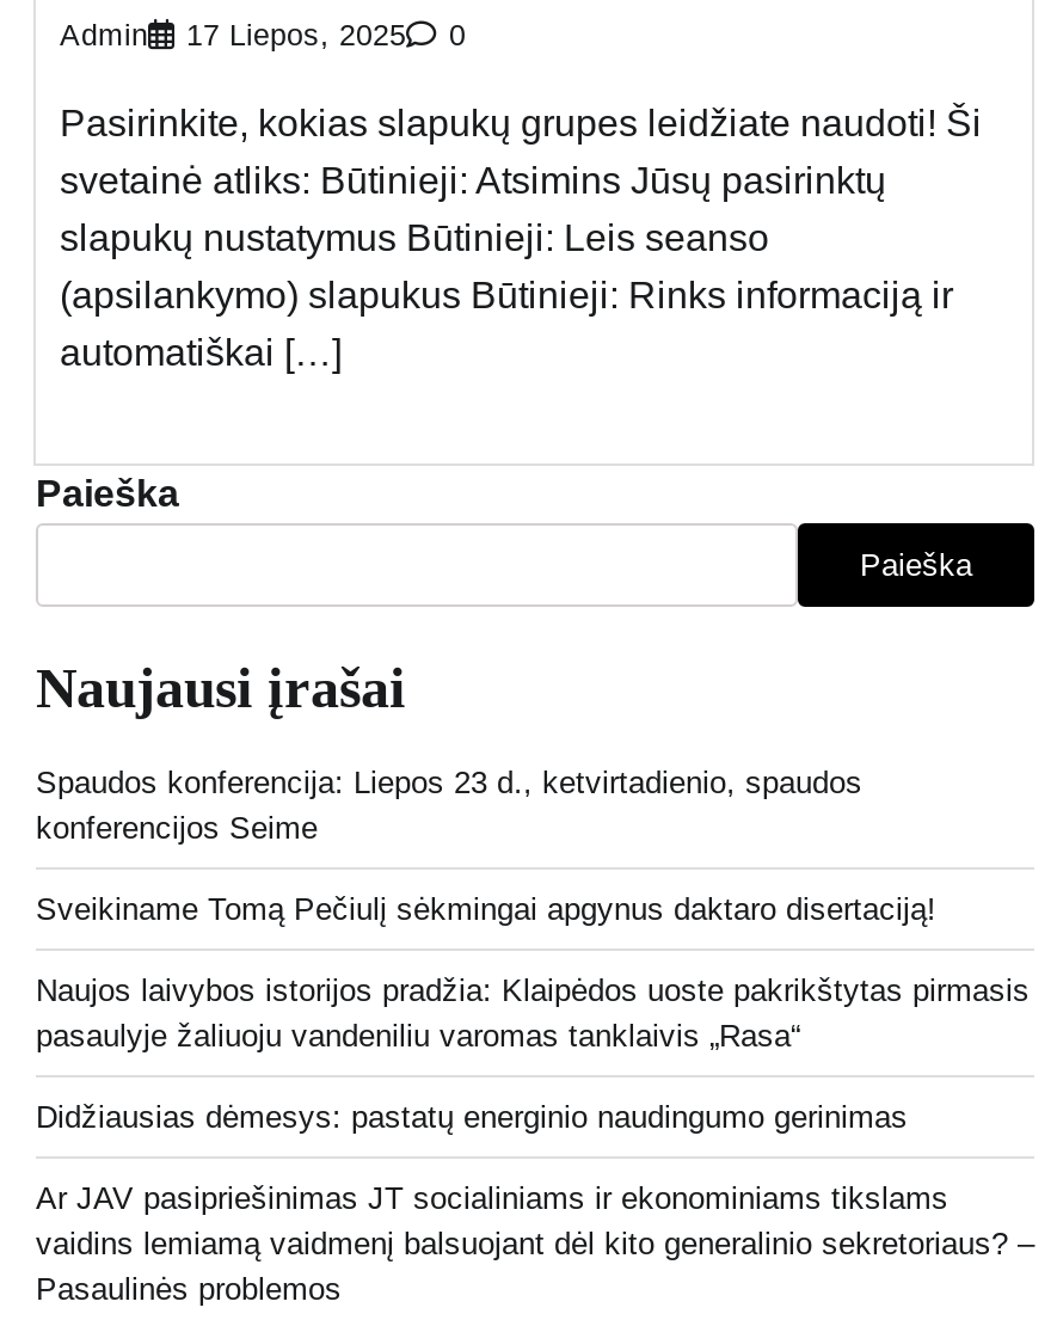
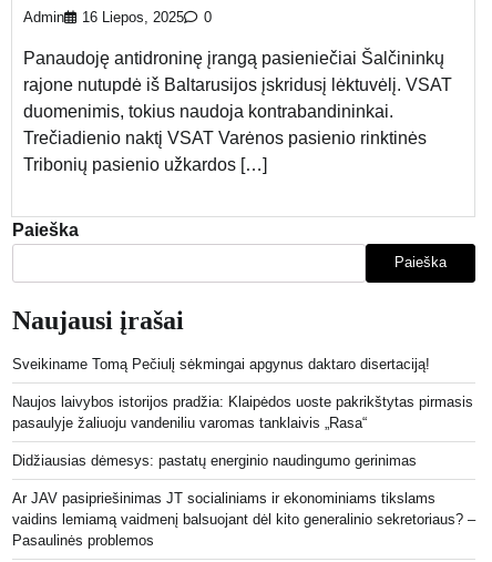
- Admin 17 Liepos, 2025 0
+ Admin 16 Liepos, 2025 0

- Pasirinkite, kokias slapukų grupes leidžiate naudoti! Ši
- svetainė atliks: Būtinieji: Atsimins Jūsų pasirinktų
- slapukų nustatymus Būtinieji: Leis seanso
- (apsilankymo) slapukus Būtinieji: Rinks informaciją ir
- automatiškai […]
+ Panaudoję antidroninę įrangą pasieniečiai Šalčininkų
+ rajone nutupdė iš Baltarusijos įskridusį lėktuvėlį. VSAT
+ duomenimis, tokius naudoja kontrabandininkai.
+ Trečiadienio naktį VSAT Varėnos pasienio rinktinės
+ Tribonių pasienio užkardos […]

- Spaudos konferencija: Liepos 23 d., ketvirtadienio, spaudos
- konferencijos Seime
